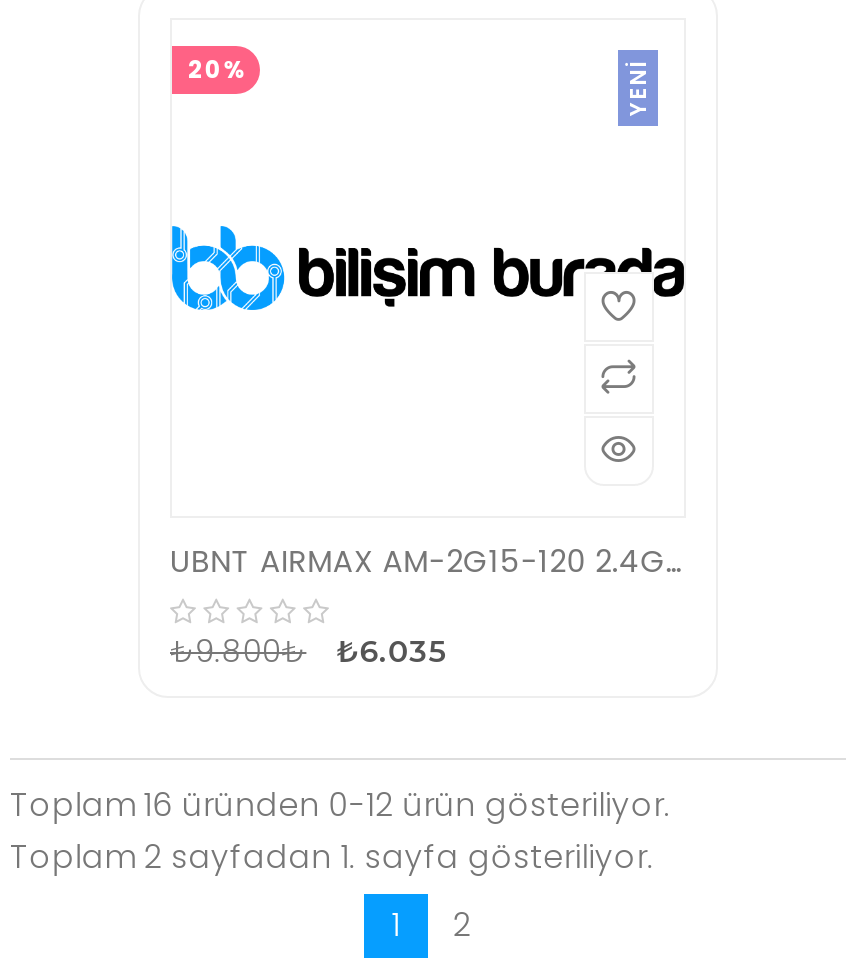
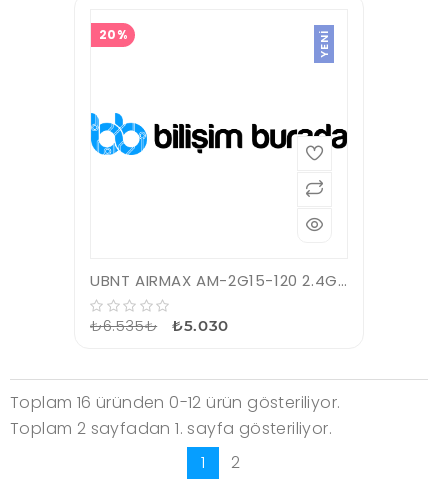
- ₺9.800₺
+ ₺6.535₺

- ₺6.035
+ ₺5.030
